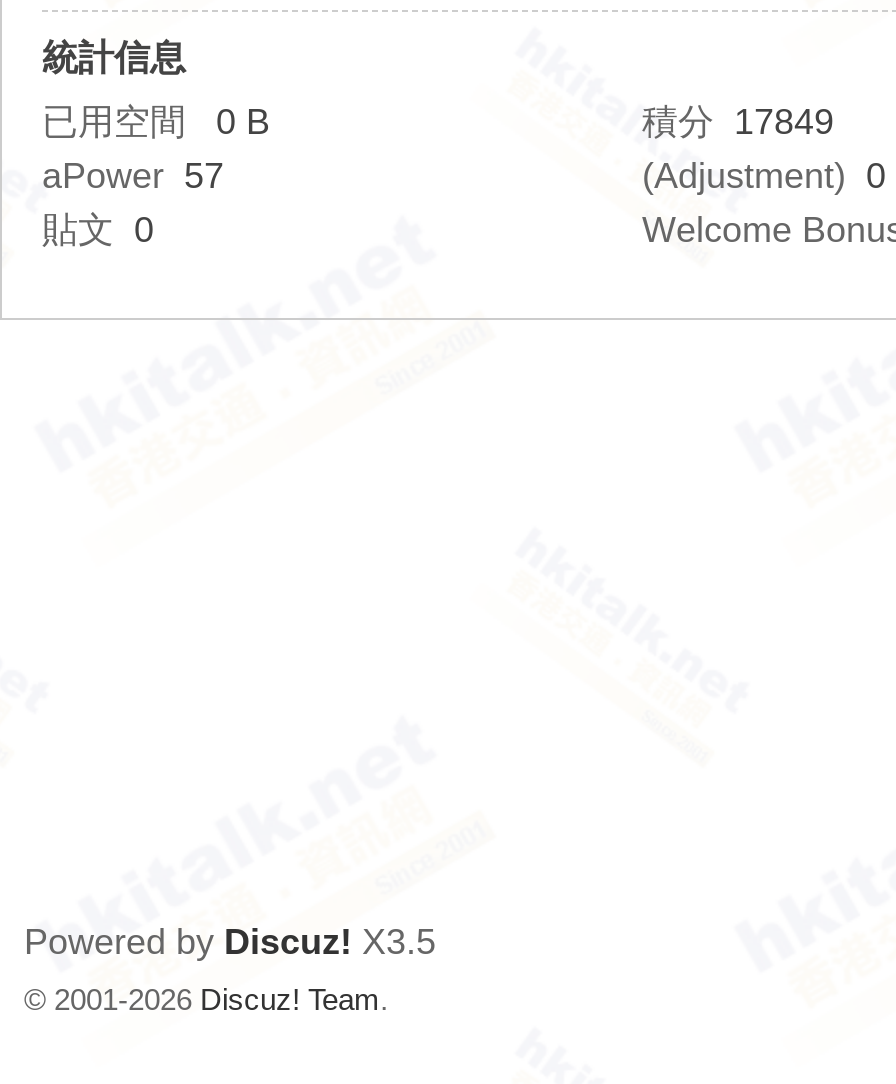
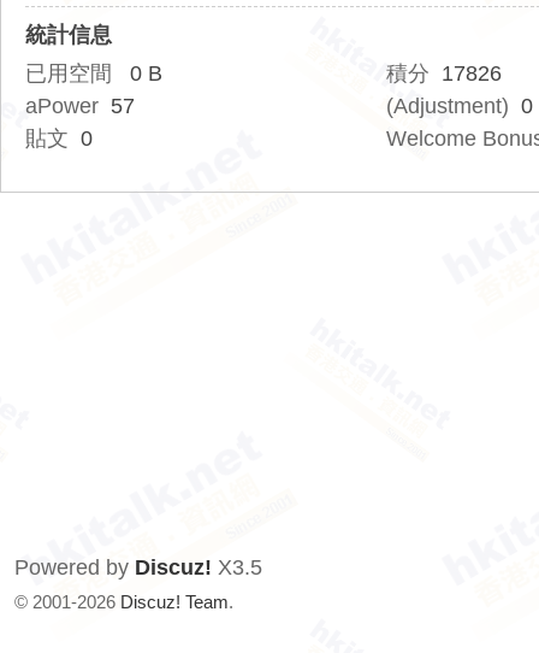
- 積分 17849
+ 積分 17826
